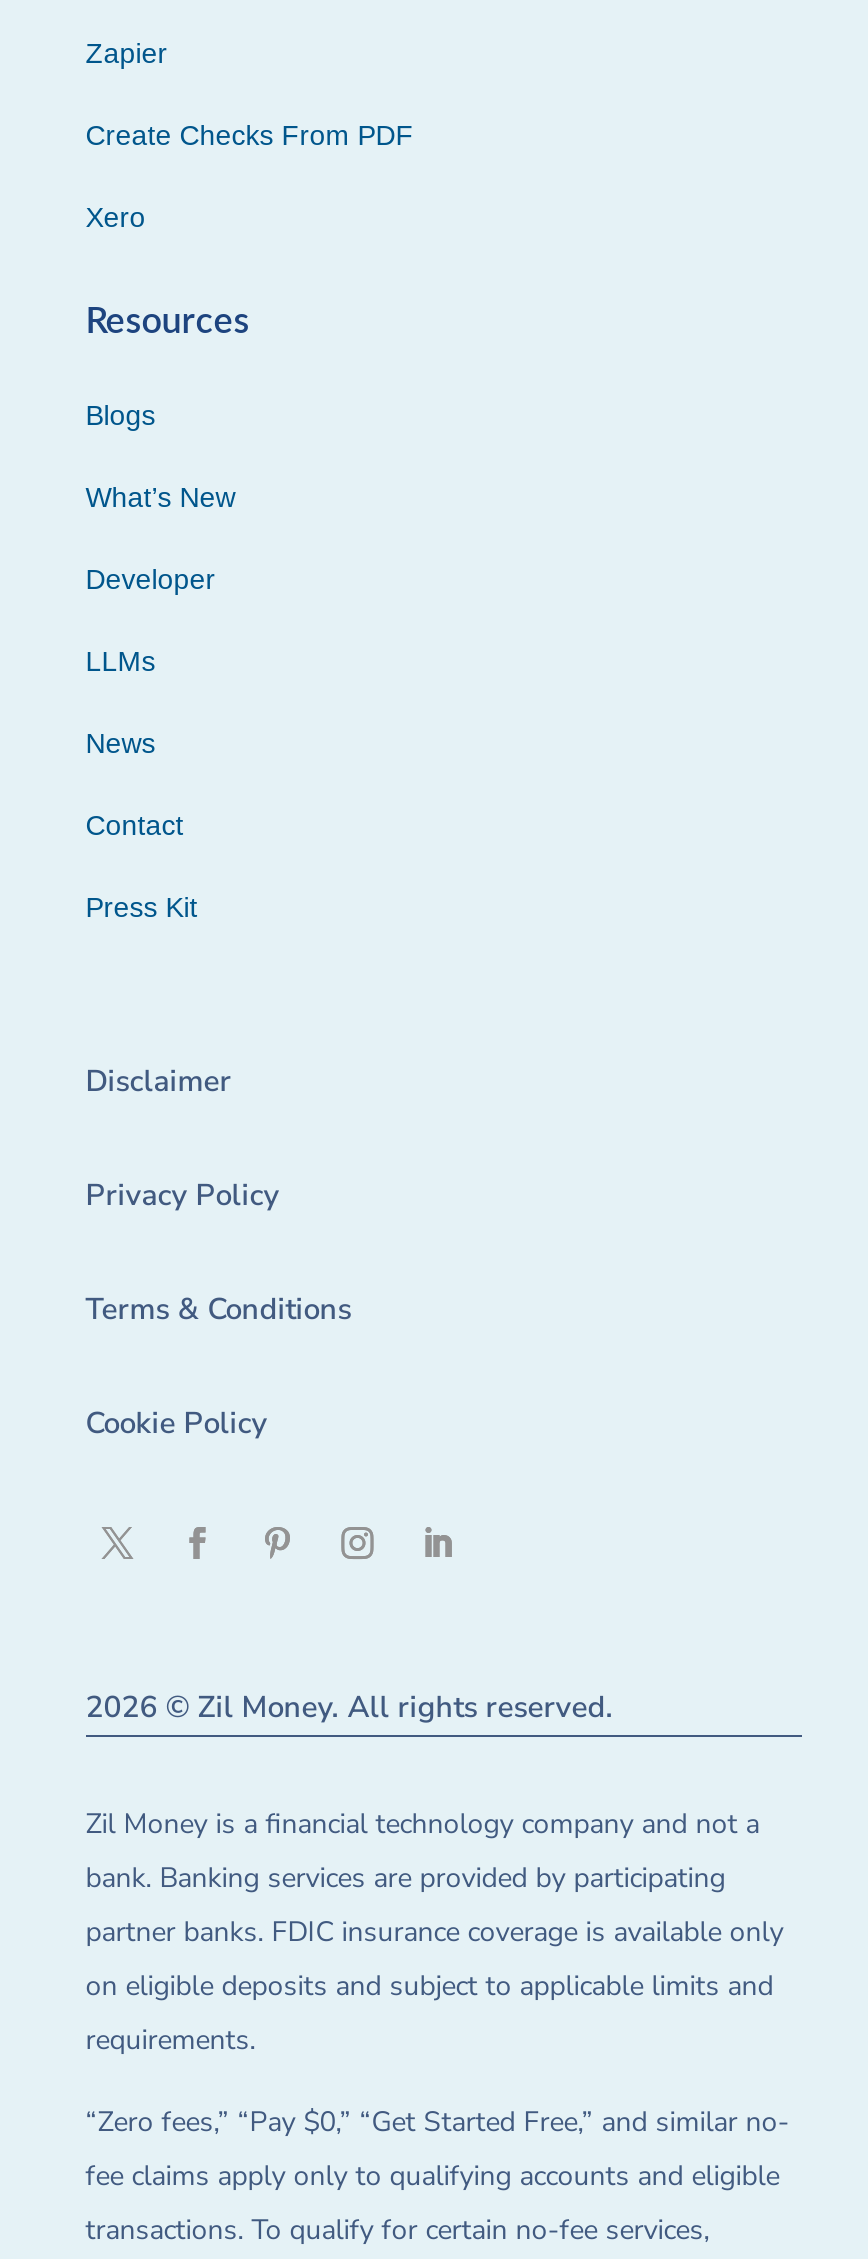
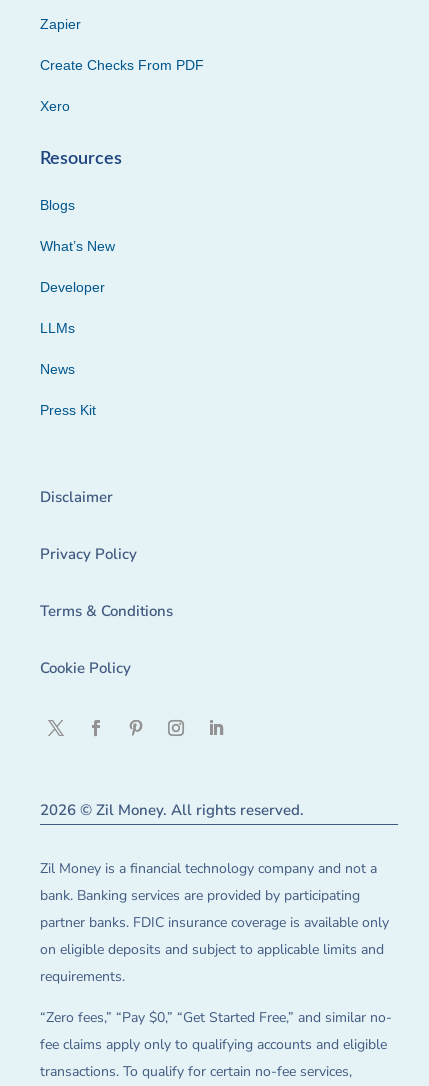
- Contact
